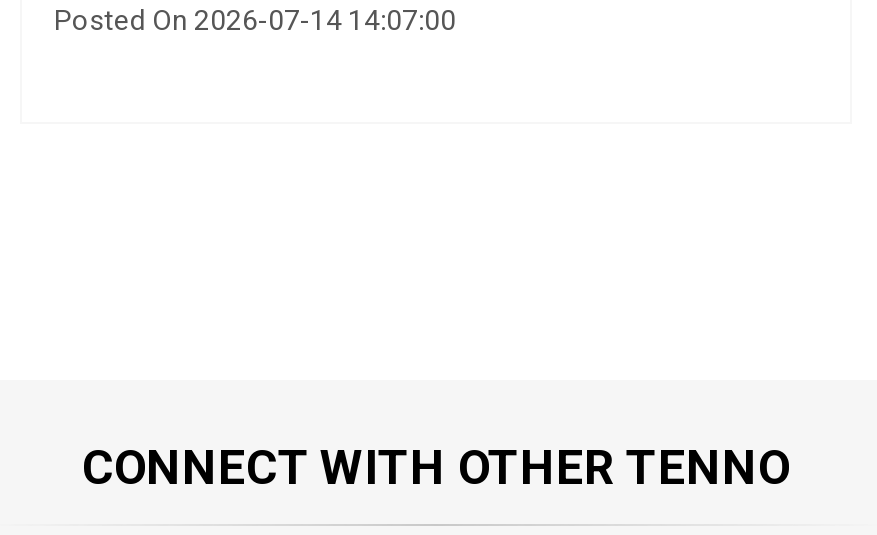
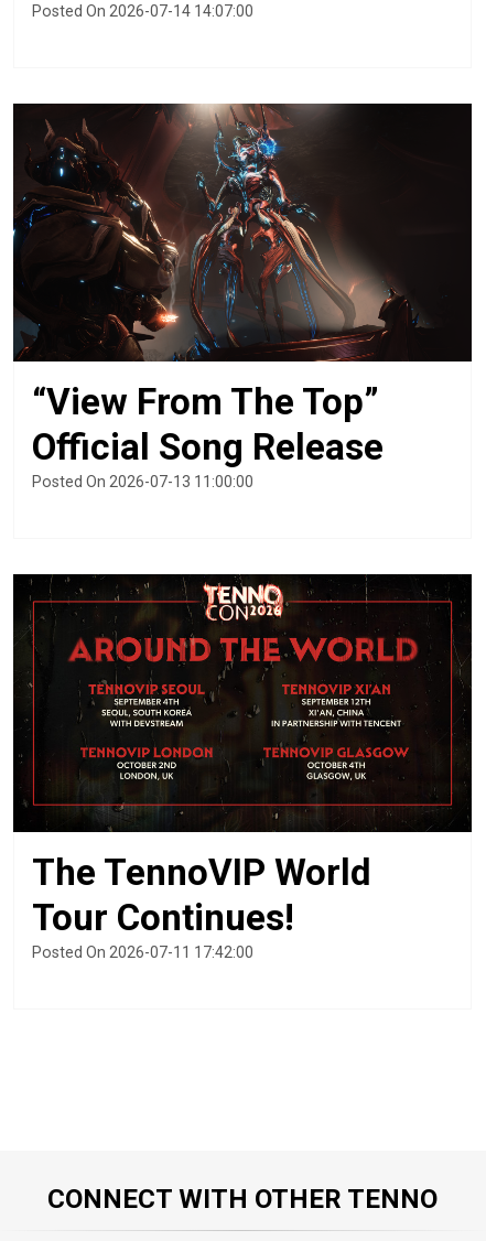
+ [image]
+ “View From The Top”
+ Official Song Release
+ Posted On 2026-07-13 11:00:00

+ [image]
+ The TennoVIP World
+ Tour Continues!
+ Posted On 2026-07-11 17:42:00
